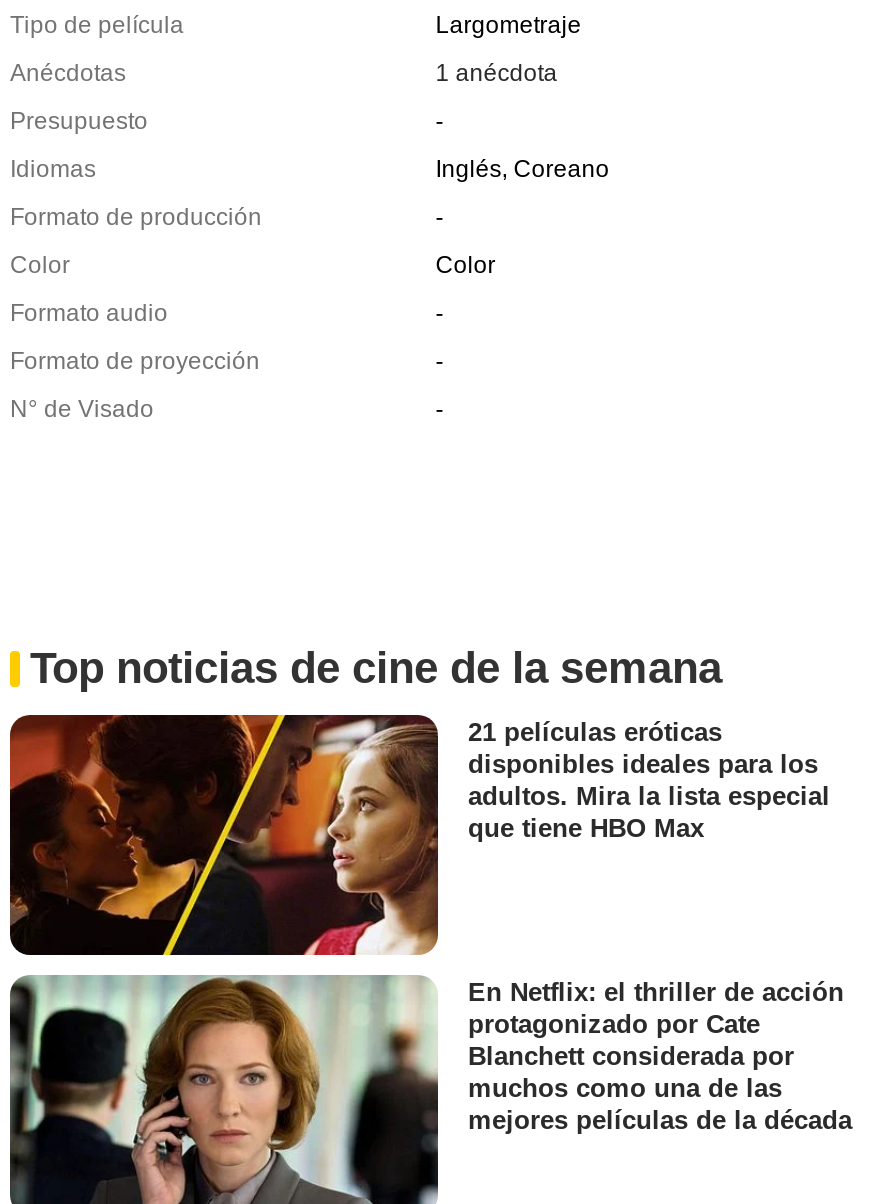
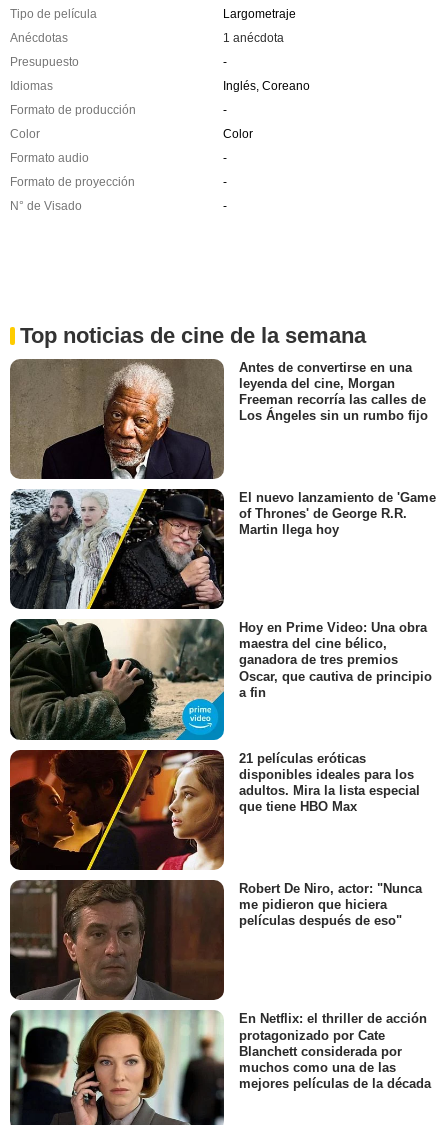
+ [image]
+ Antes de convertirse en una
+ leyenda del cine, Morgan
+ Freeman recorría las calles de
+ Los Ángeles sin un rumbo fijo

+ [image]
+ Hoy en Prime Video: Una obra
+ maestra del cine bélico,
+ ganadora de tres premios
+ Oscar, que cautiva de principio
+ a fin

+ [image]
+ El nuevo lanzamiento de 'Game
+ of Thrones' de George R.R.
+ Martin llega hoy

+ [image]
+ Robert De Niro, actor: "Nunca
+ me pidieron que hiciera
+ películas después de eso"
